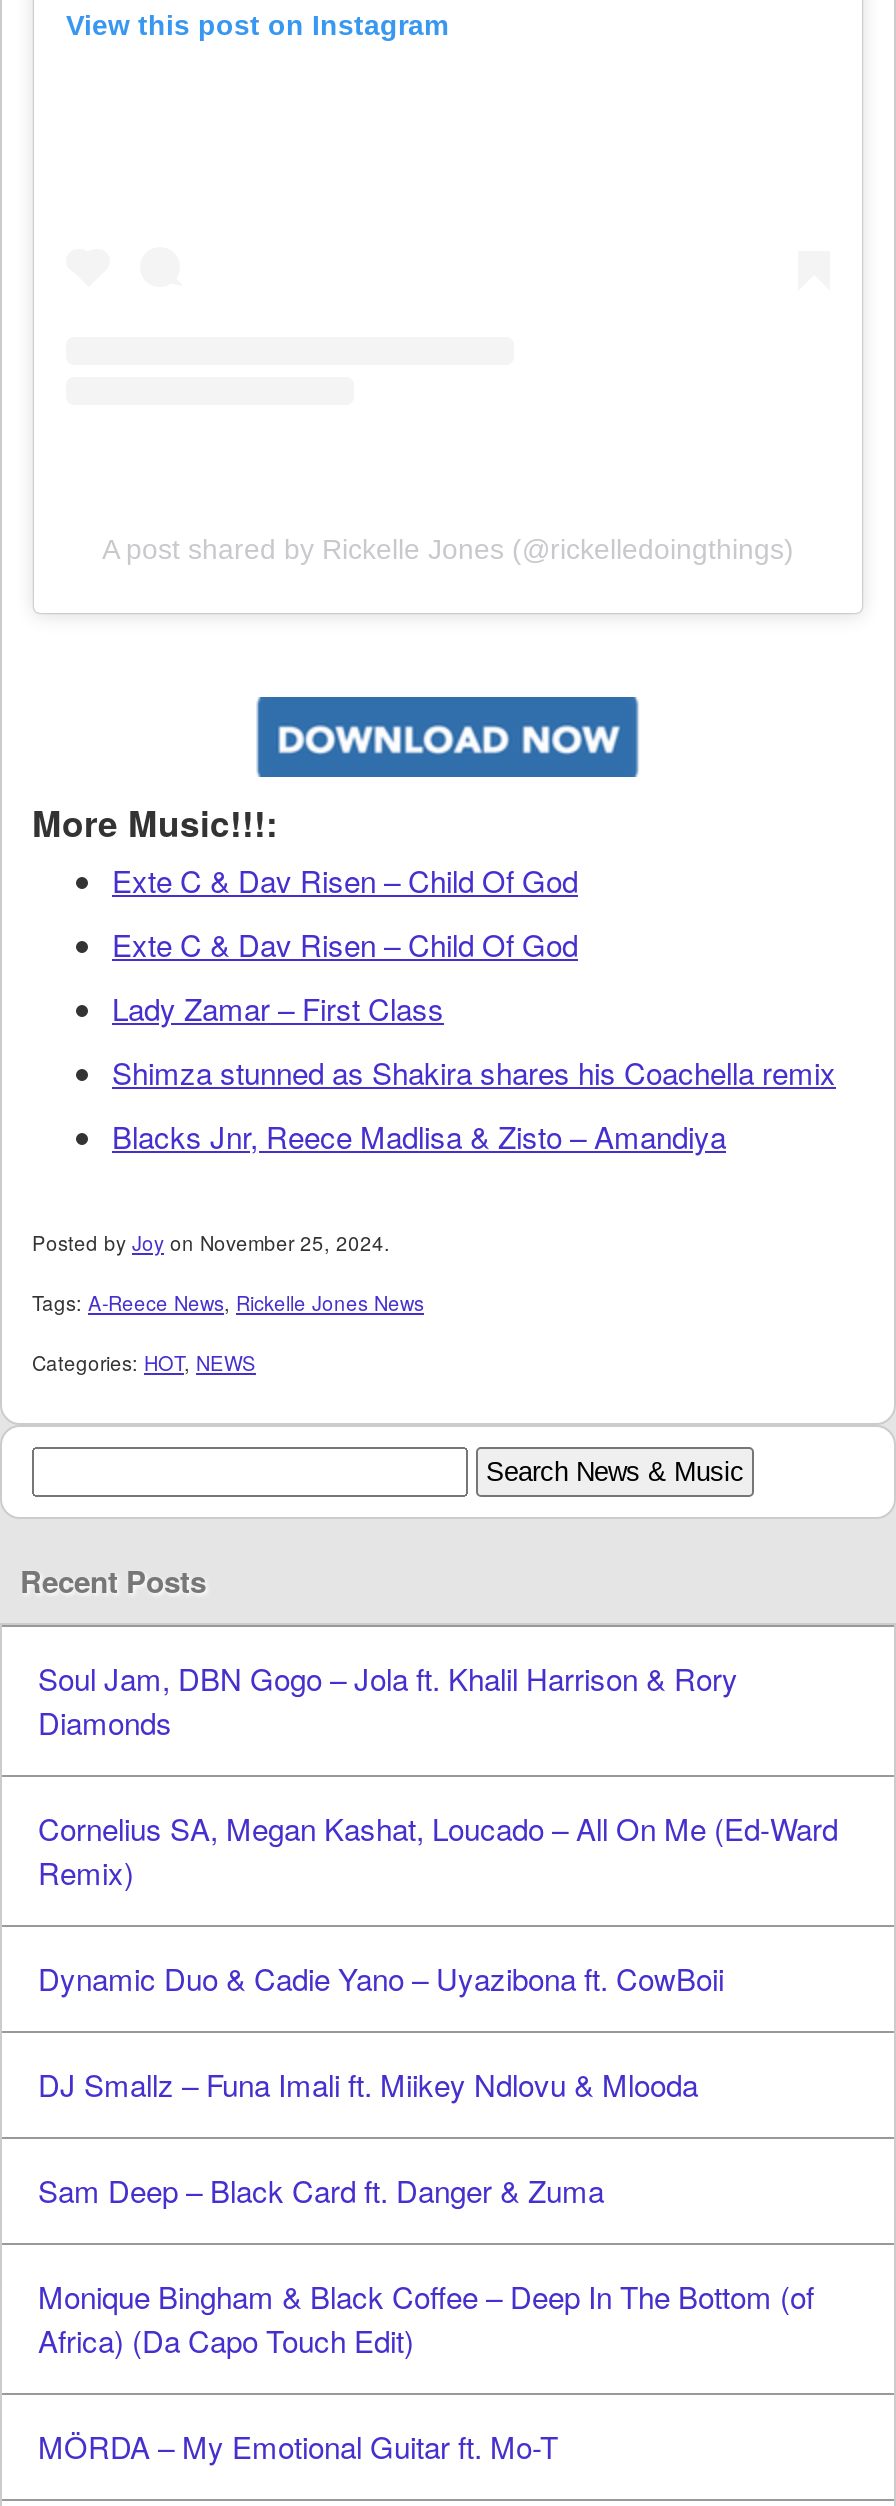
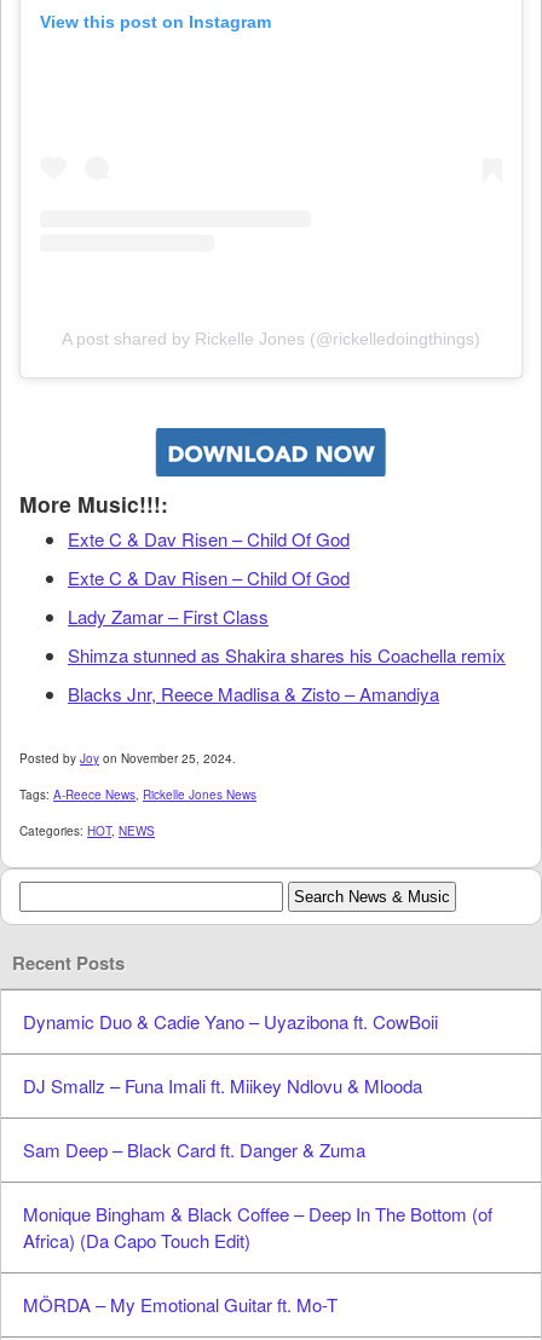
- Soul Jam, DBN Gogo – Jola ft. Khalil Harrison & Rory
- Diamonds
- Cornelius SA, Megan Kashat, Loucado – All On Me (Ed-Ward
- Remix)
